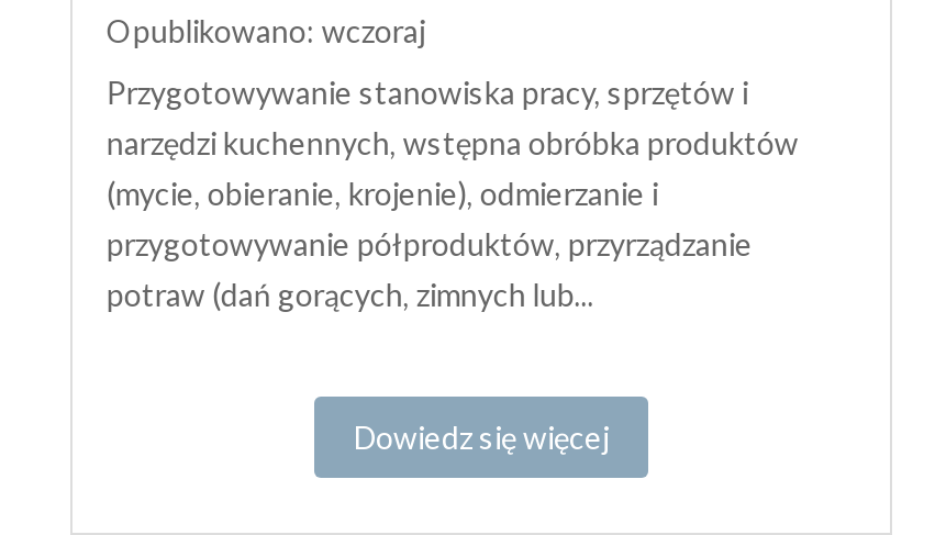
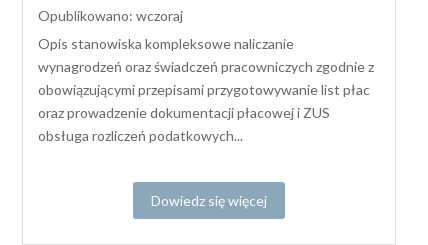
- Przygotowywanie stanowiska pracy, sprzętów i
- narzędzi kuchennych, wstępna obróbka produktów
- (mycie, obieranie, krojenie), odmierzanie i
- przygotowywanie półproduktów, przyrządzanie
- potraw (dań gorących, zimnych lub...
+ Opis stanowiska kompleksowe naliczanie
+ wynagrodzeń oraz świadczeń pracowniczych zgodnie z
+ obowiązującymi przepisami przygotowywanie list płac
+ oraz prowadzenie dokumentacji płacowej i ZUS
+ obsługa rozliczeń podatkowych...
